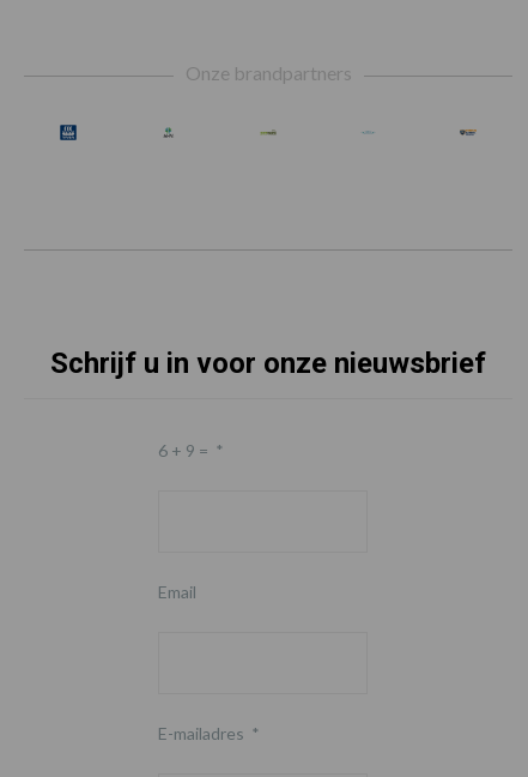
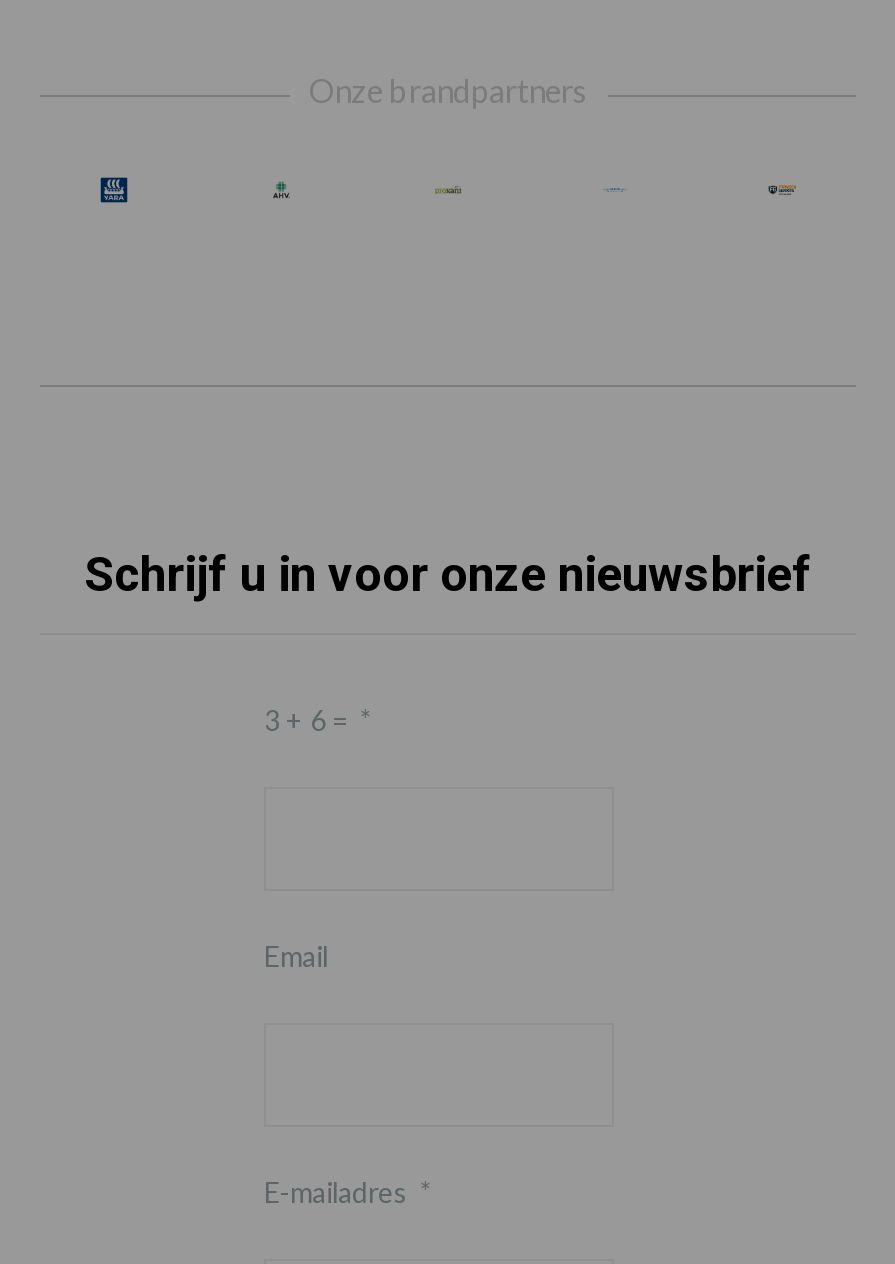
- 6 + 9 = *
+ 3 + 6 = *
